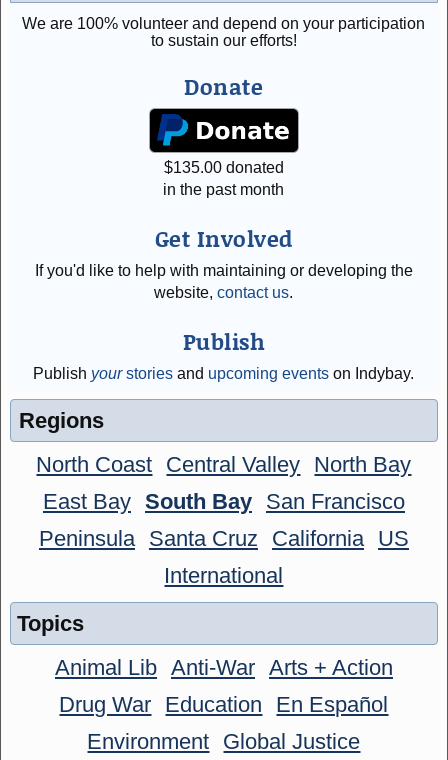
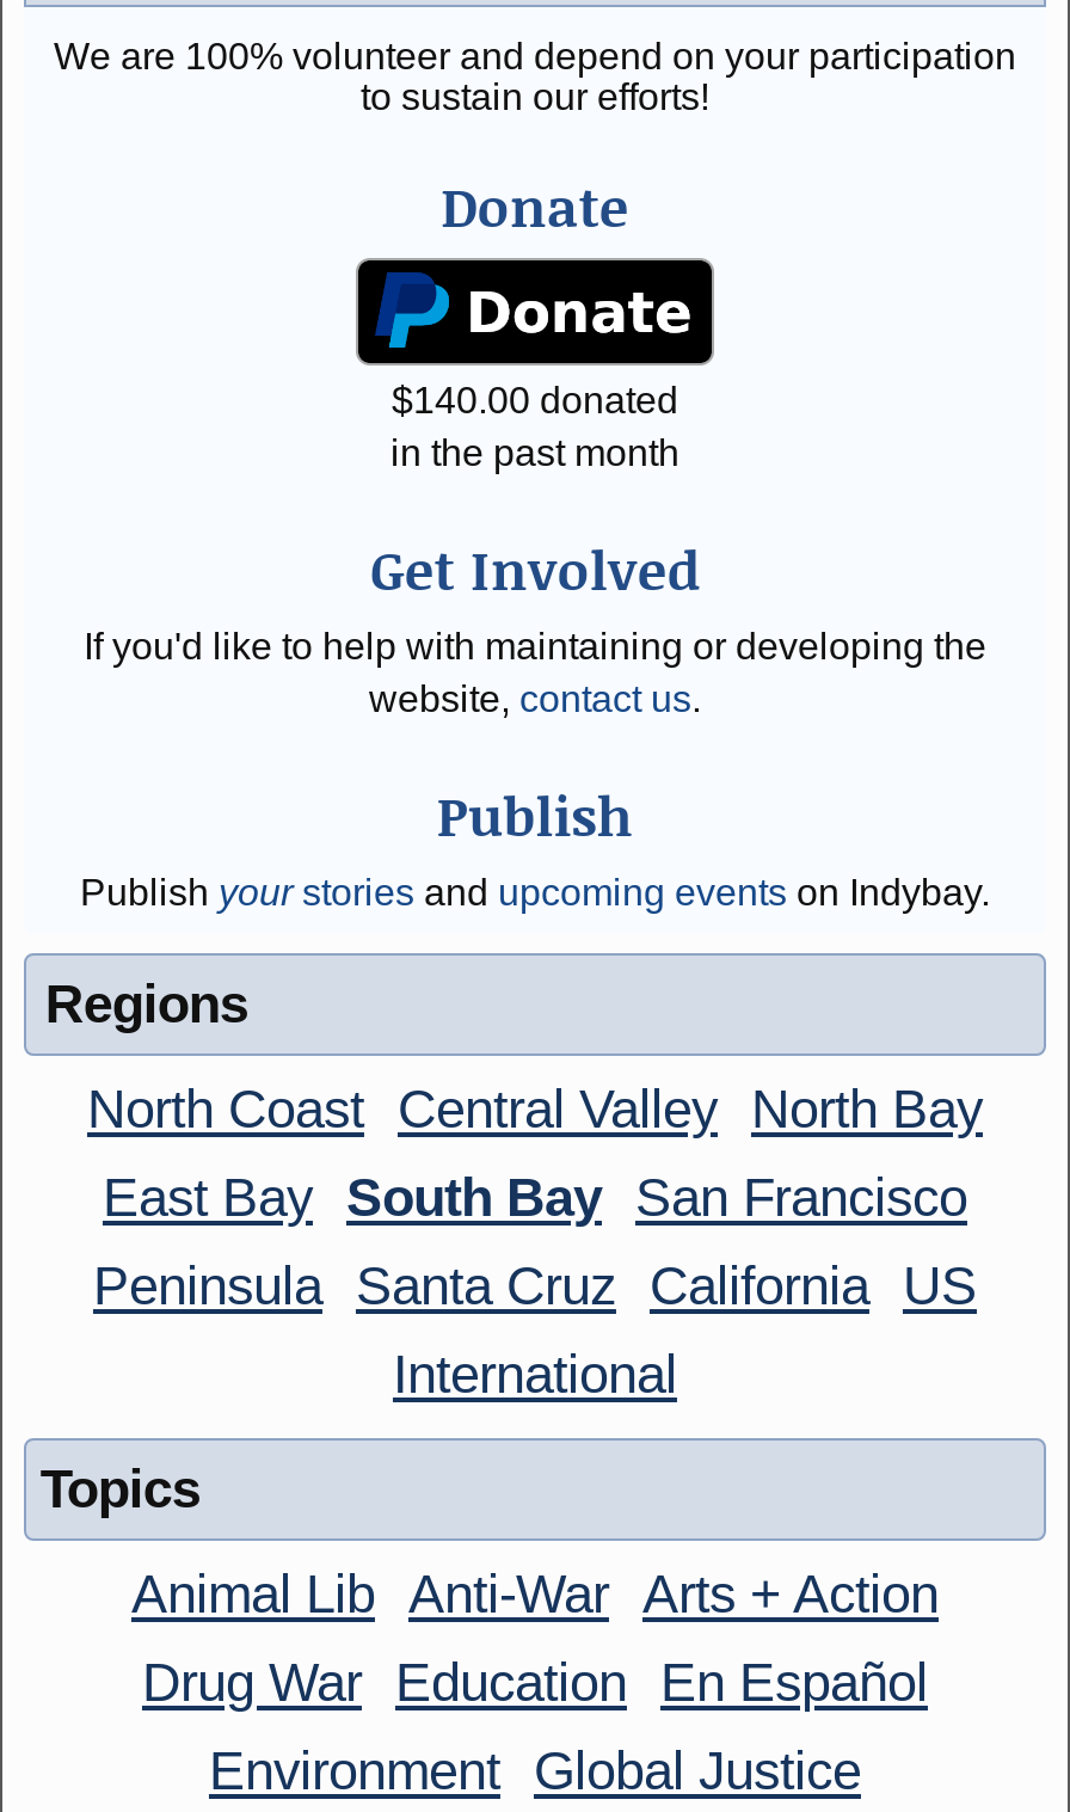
- $135.00 donated
+ $140.00 donated
